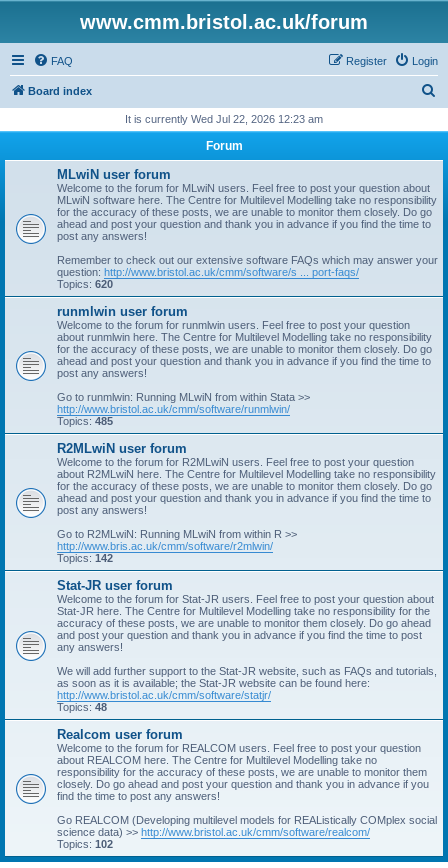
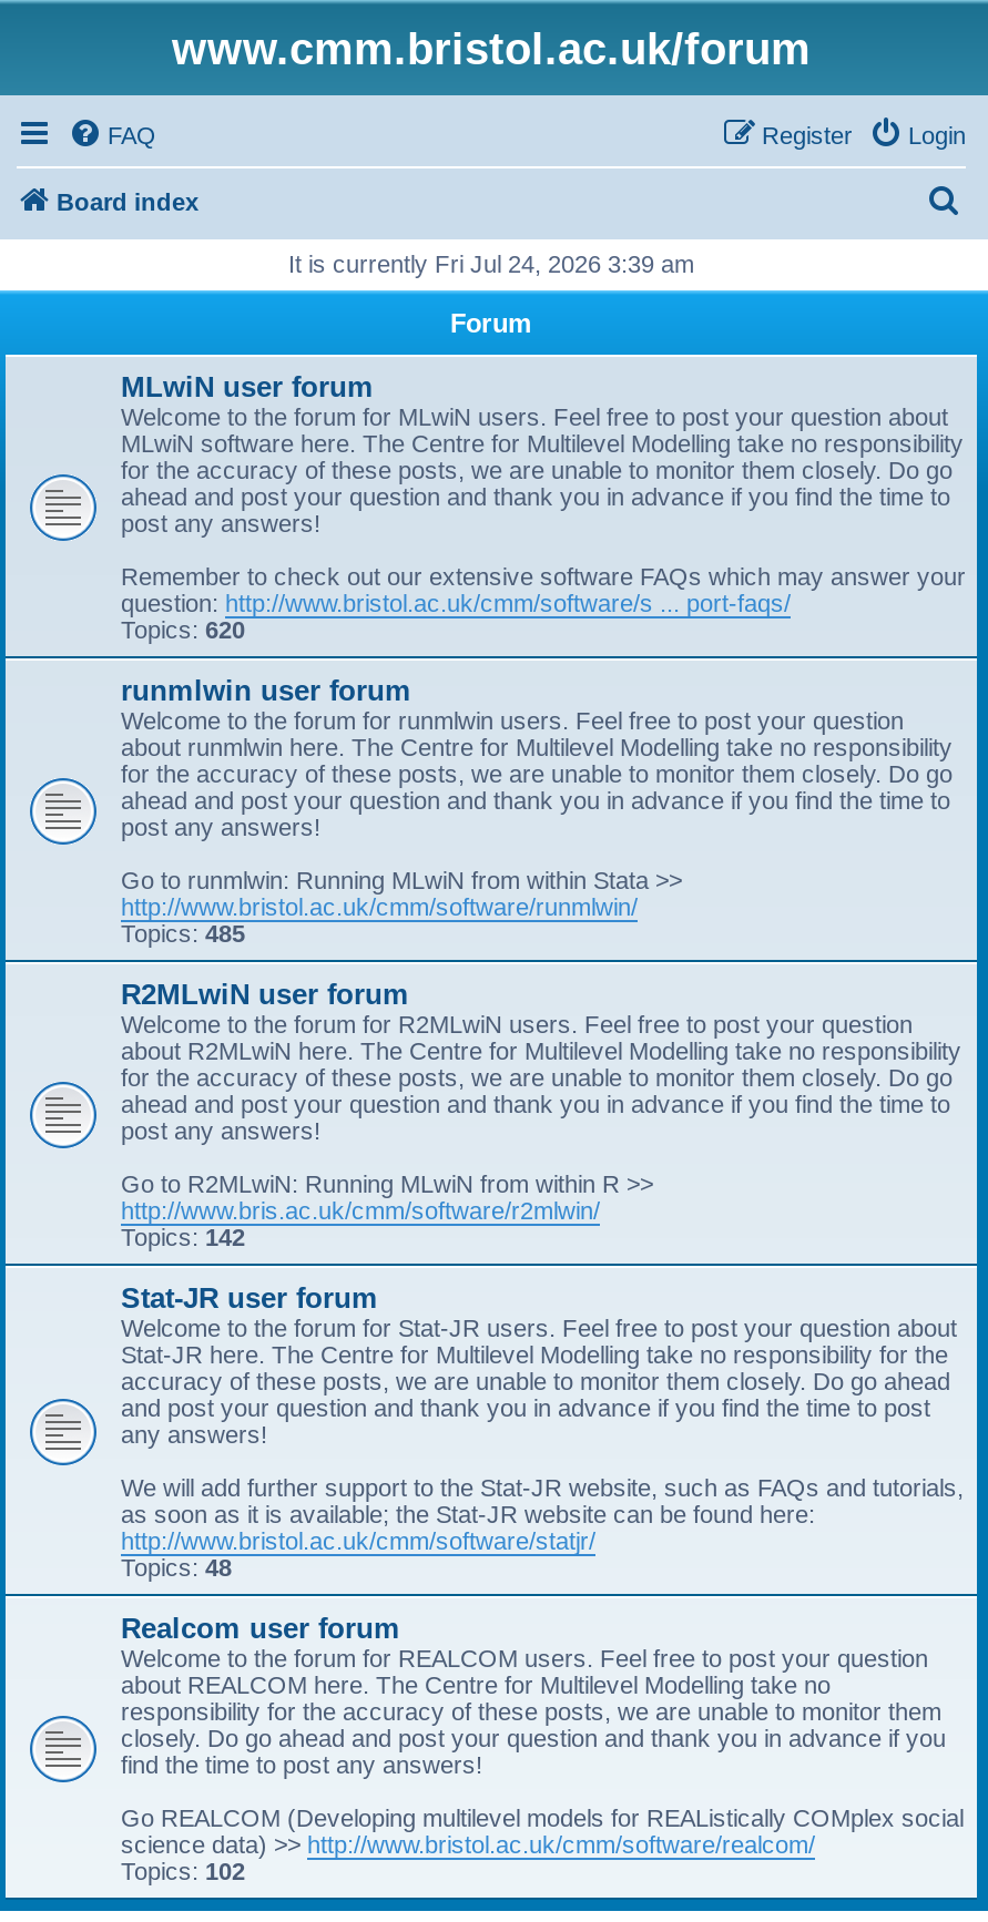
- It is currently Wed Jul 22, 2026 12:23 am
+ It is currently Fri Jul 24, 2026 3:39 am
